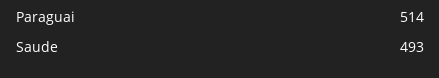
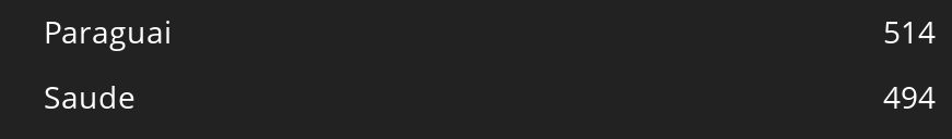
- 493
+ 494
